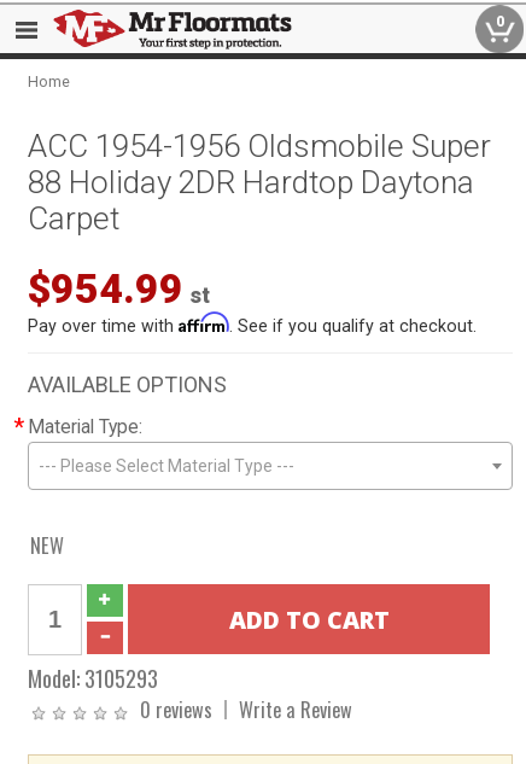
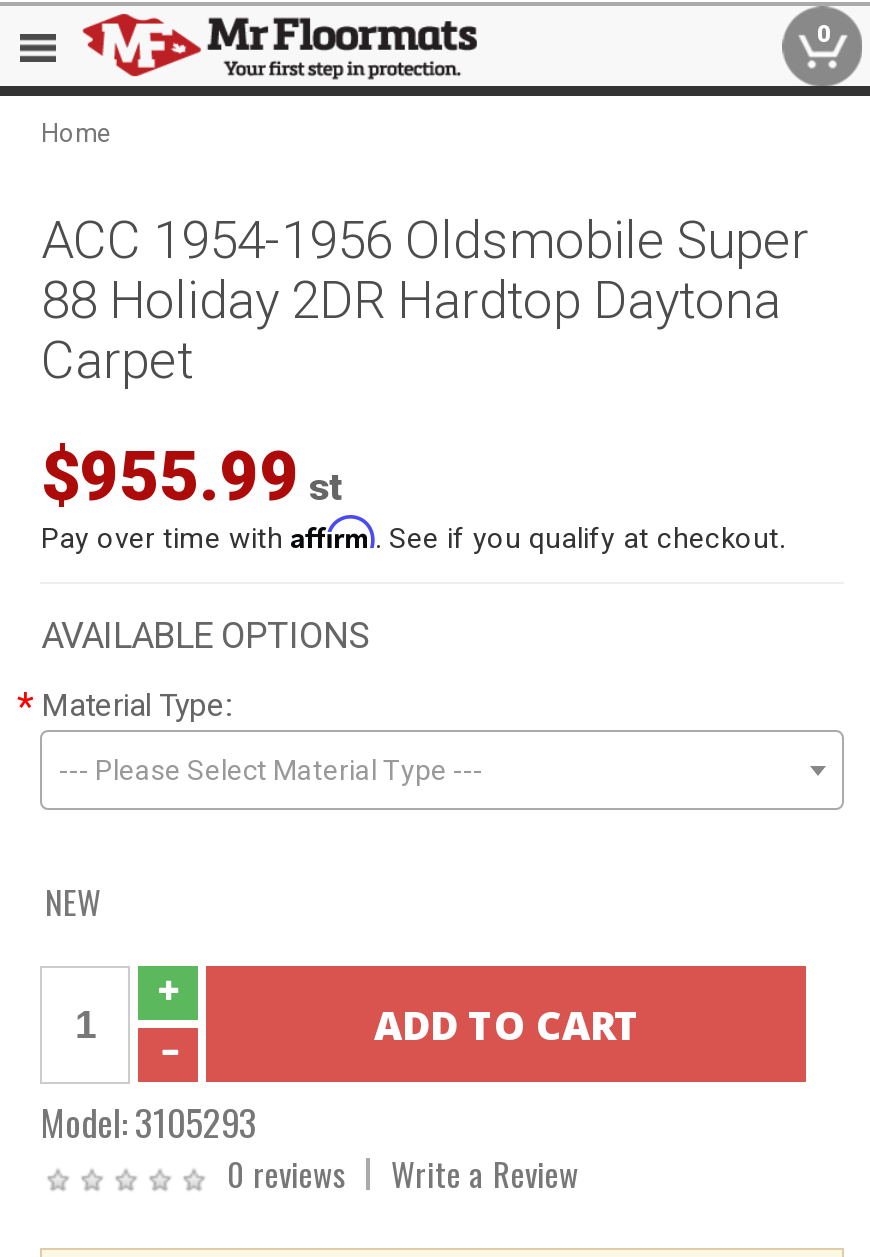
- $954.99 st
+ $955.99 st
